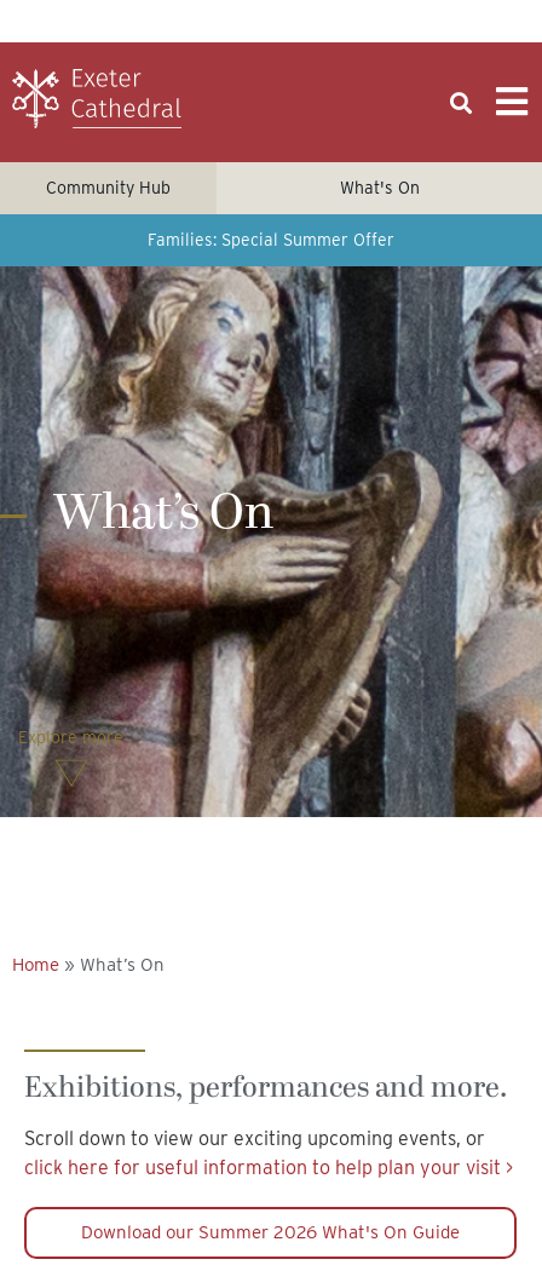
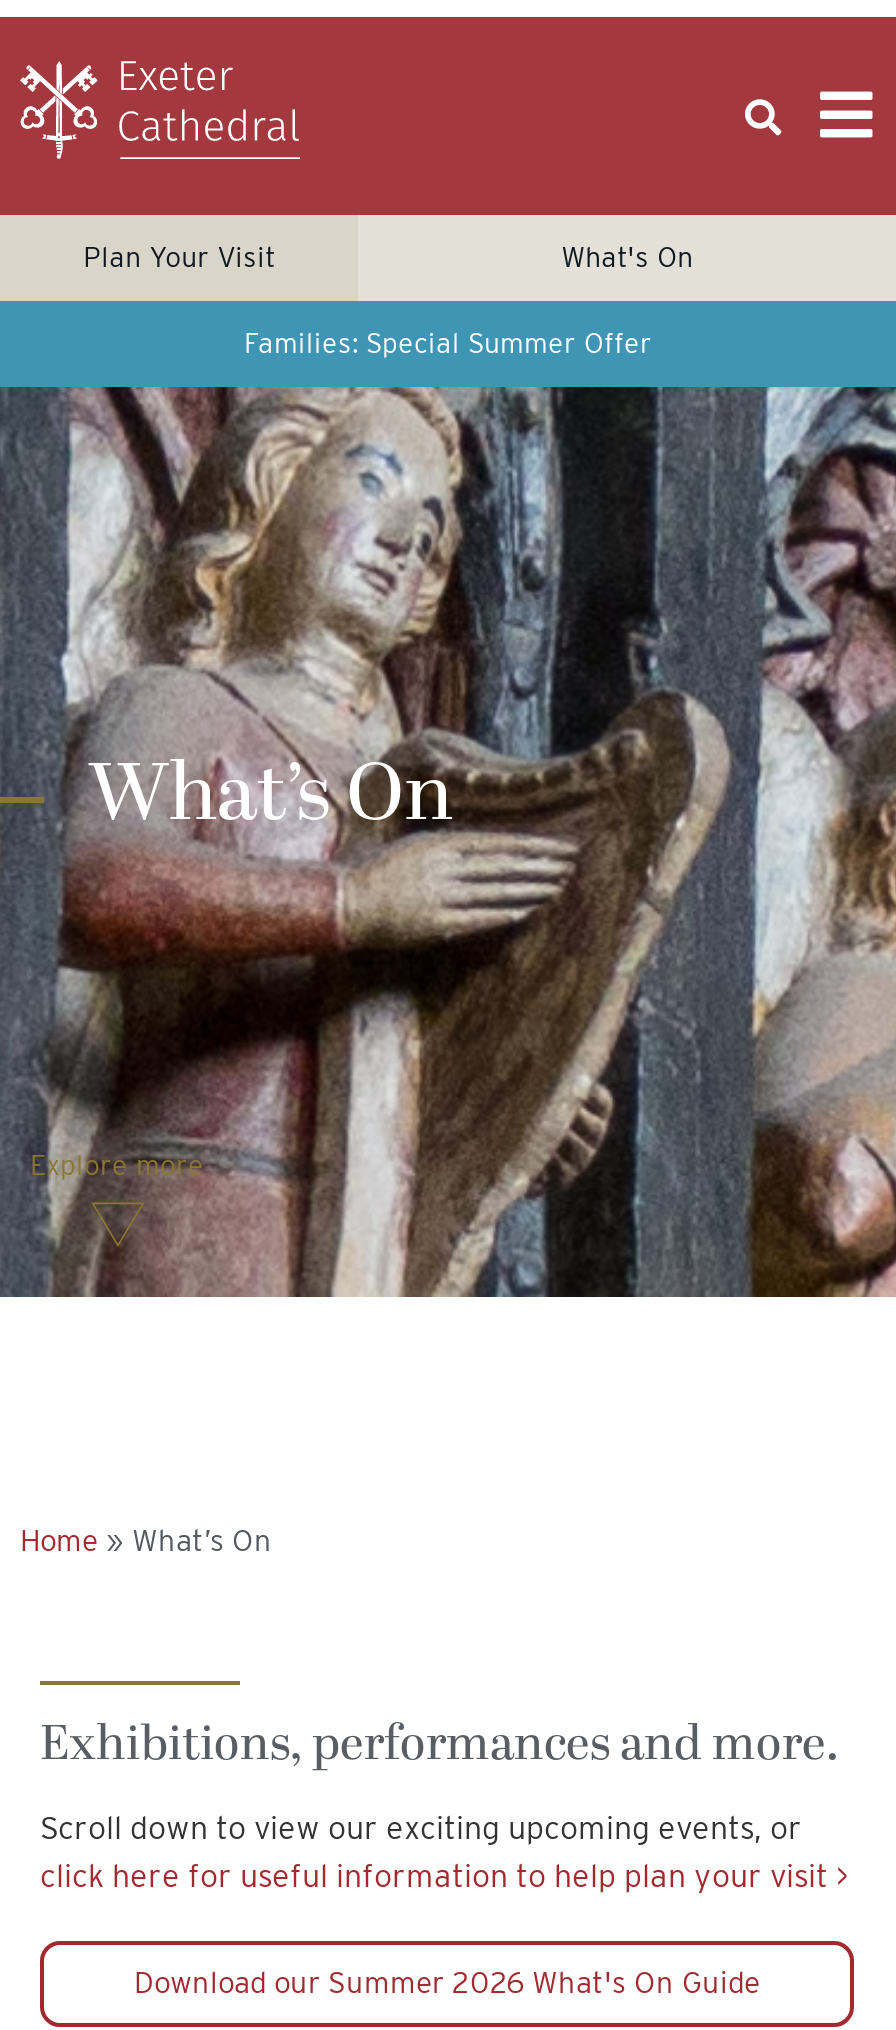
- Community Hub
+ Plan Your Visit
